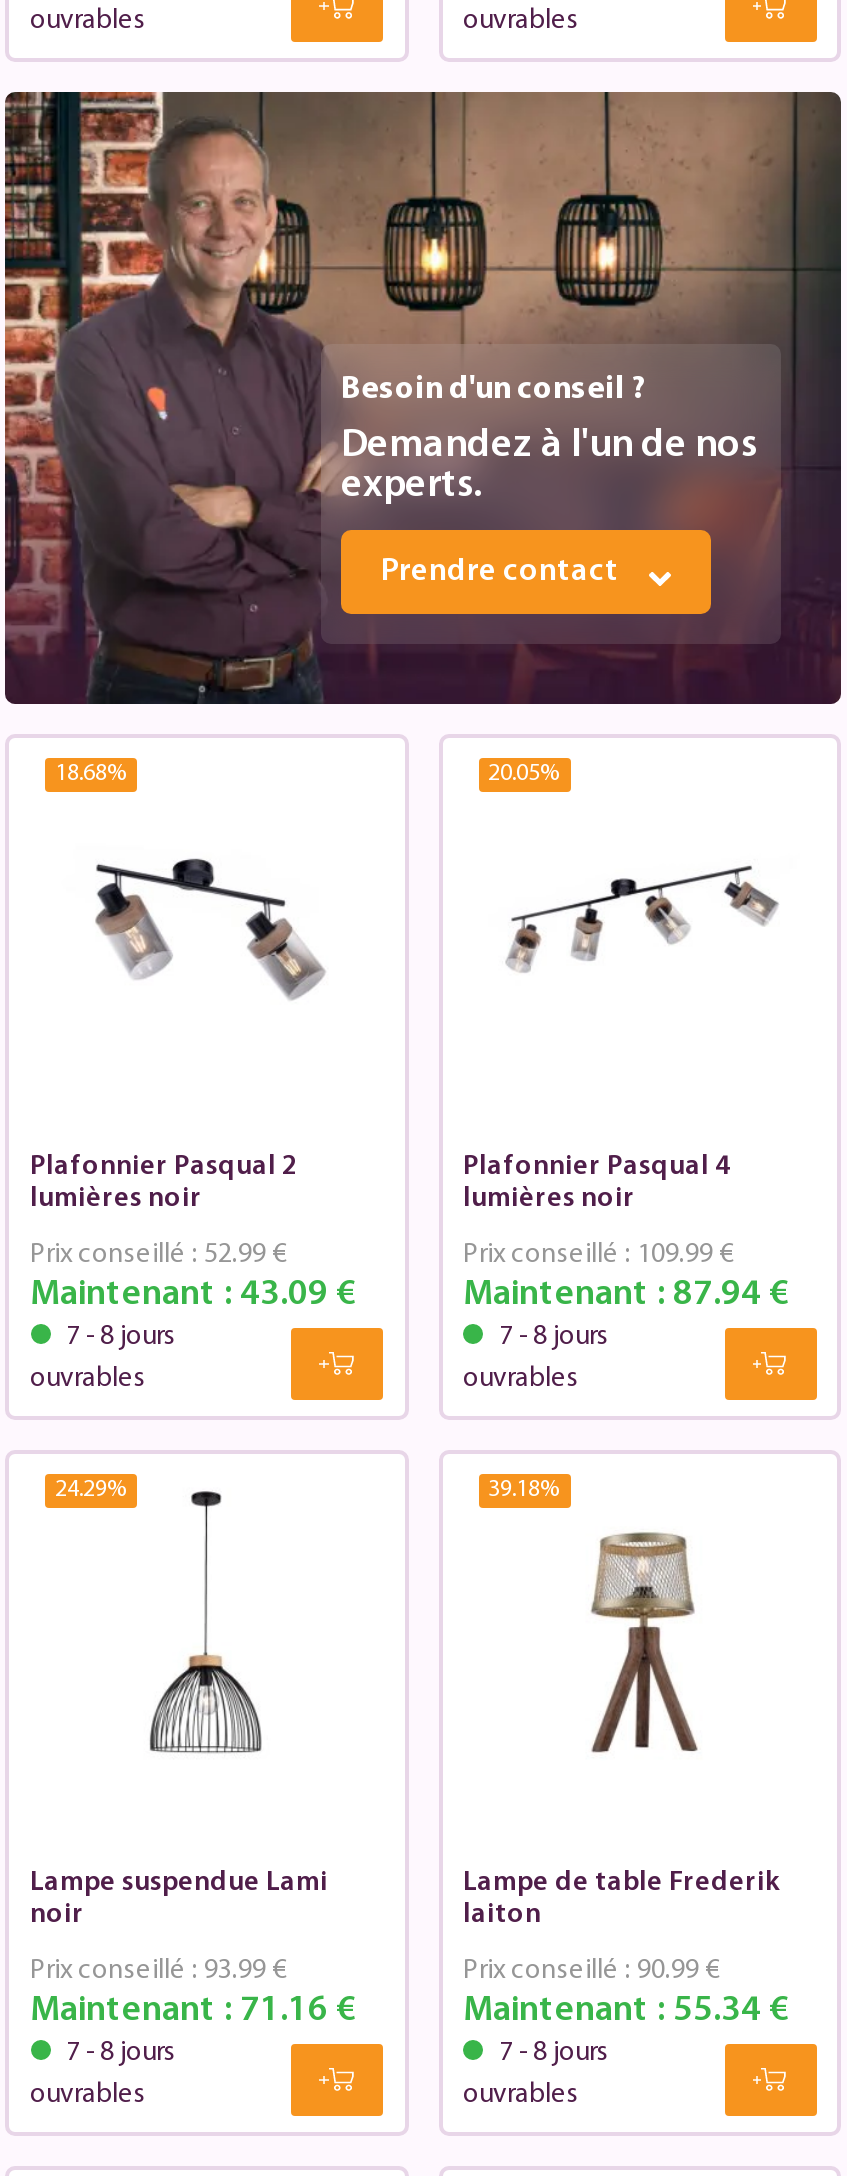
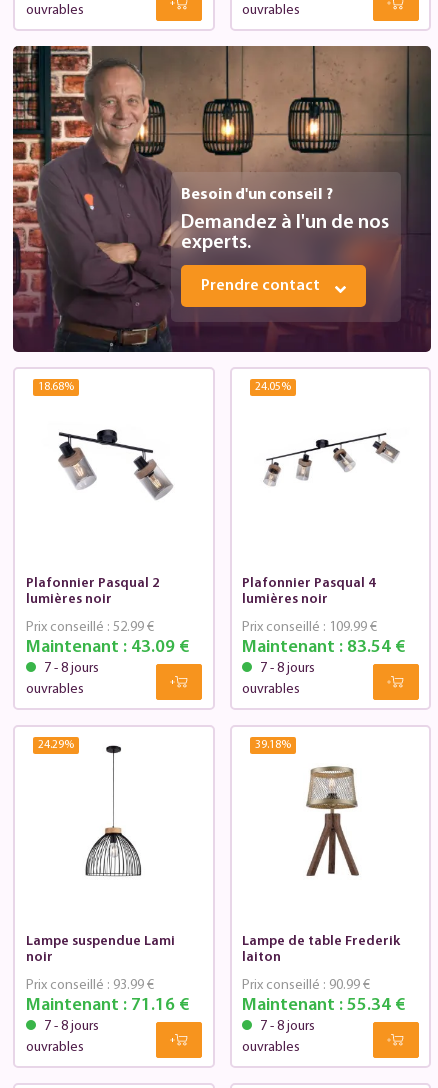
- 20.05%
+ 24.05%

- Maintenant : 87.94 €
+ Maintenant : 83.54 €
